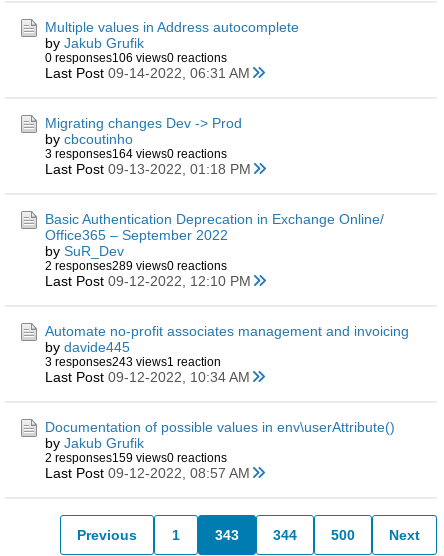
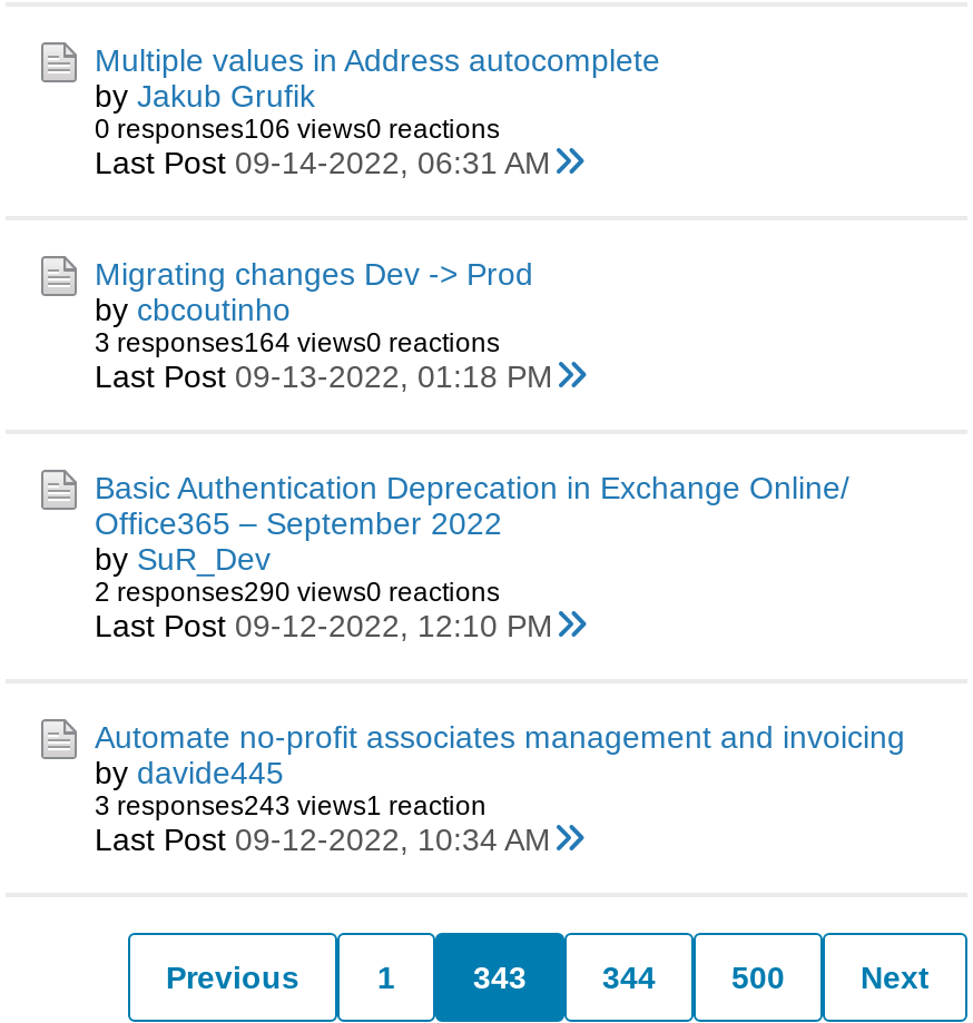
- 2 responses289 views0 reactions
+ 2 responses290 views0 reactions

- Documentation of possible values in env\userAttribute()
- by Jakub Grufik
- 2 responses159 views0 reactions
- Last Post 09-12-2022, 08:57 AM
